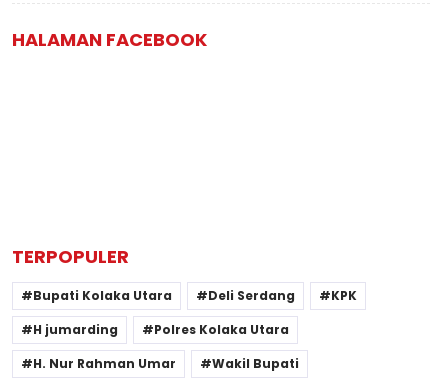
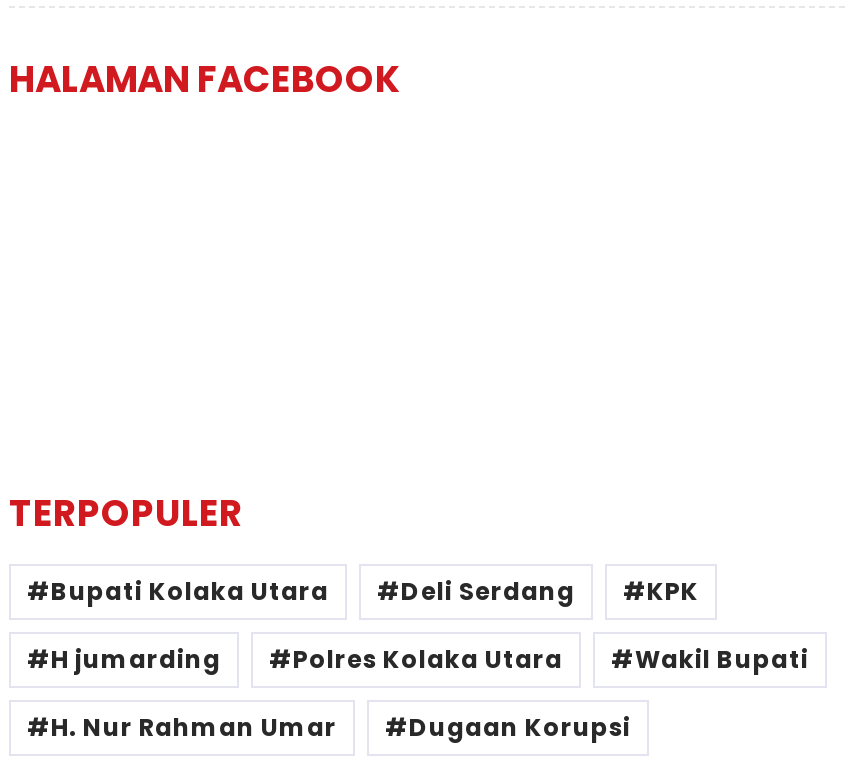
moved up: Wakil Bupati

+ Dugaan Korupsi
